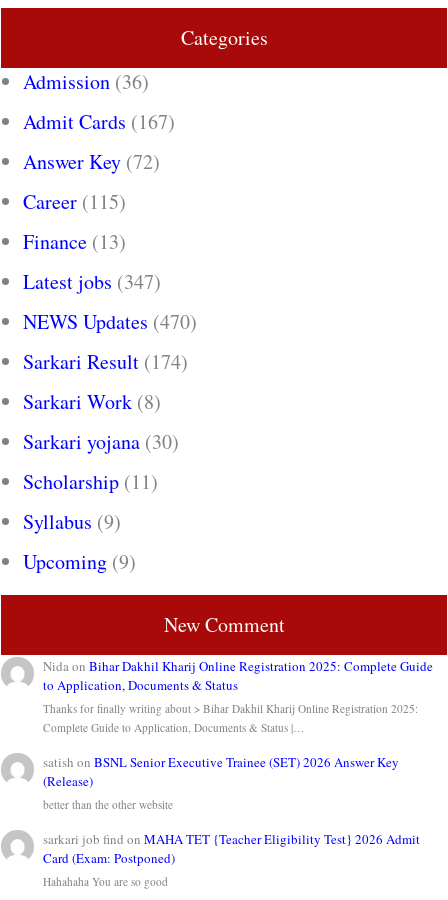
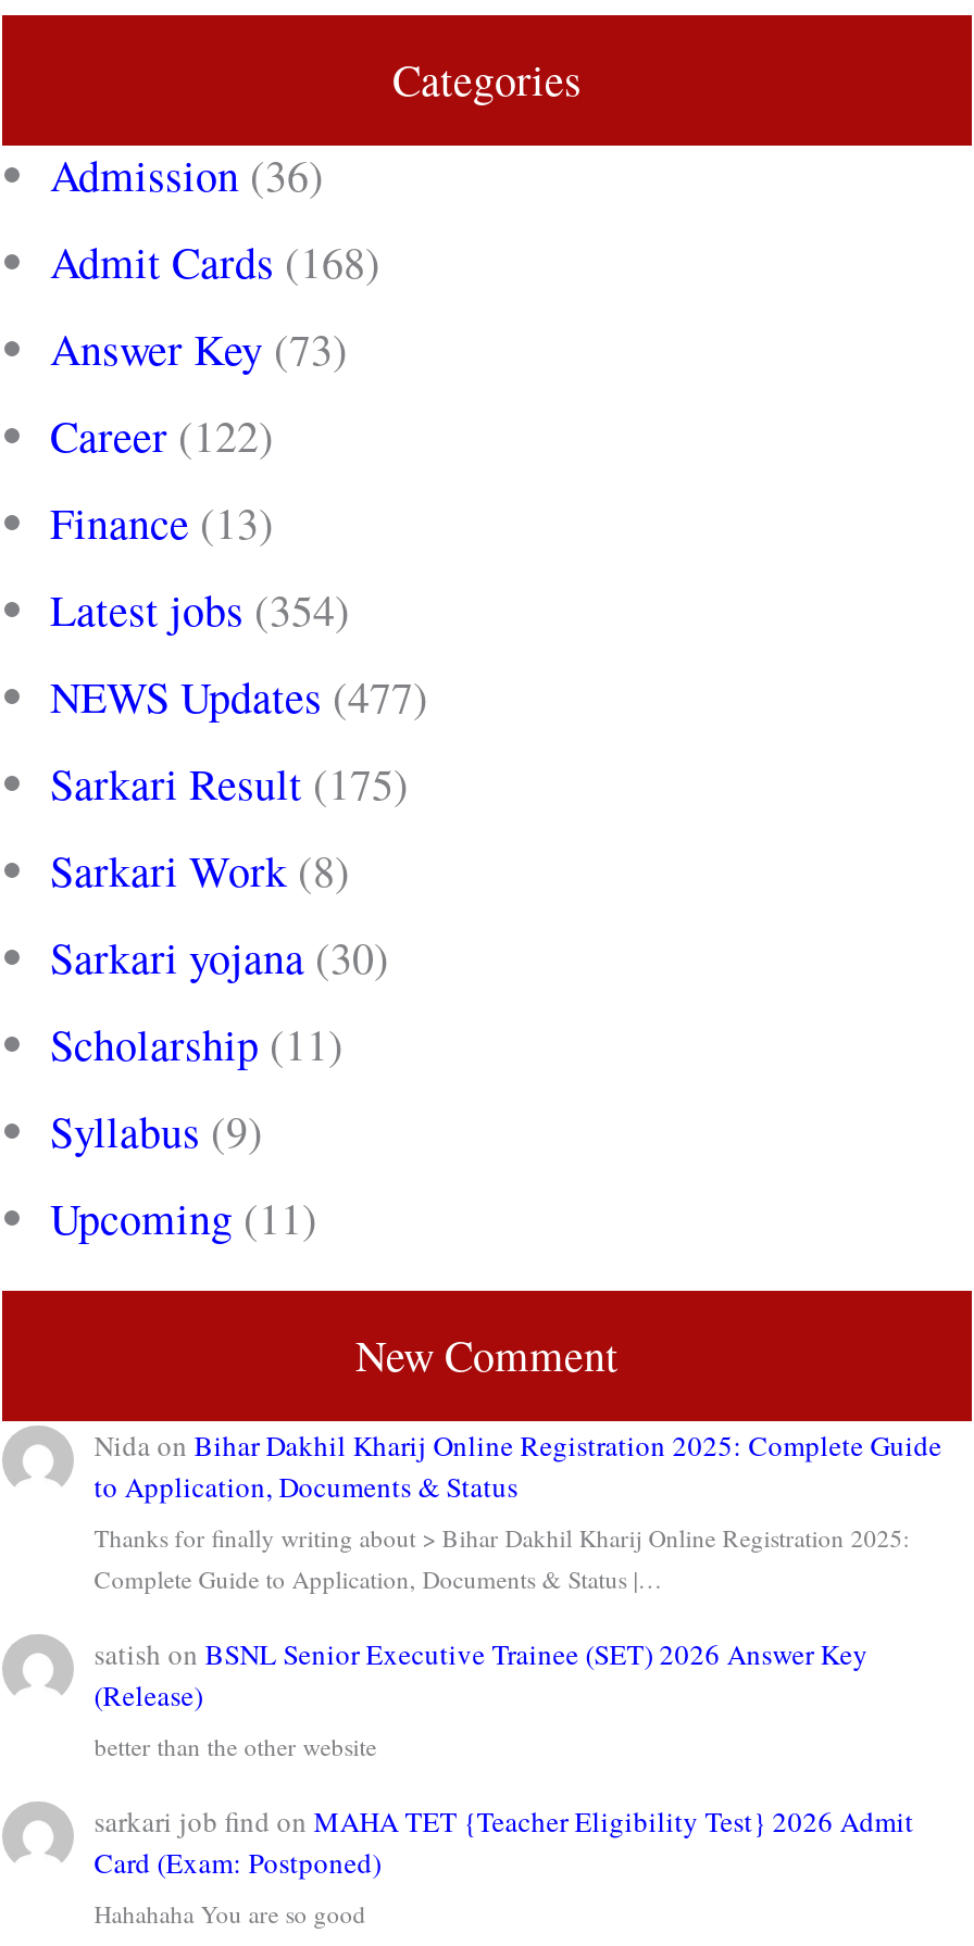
- Admit Cards (167)
+ Admit Cards (168)

- Answer Key (72)
+ Answer Key (73)

- Career (115)
+ Career (122)

- Latest jobs (347)
+ Latest jobs (354)

- NEWS Updates (470)
+ NEWS Updates (477)

- Sarkari Result (174)
+ Sarkari Result (175)

- Upcoming (9)
+ Upcoming (11)
